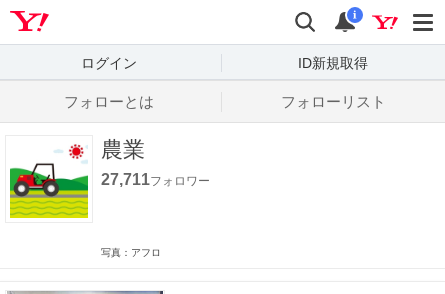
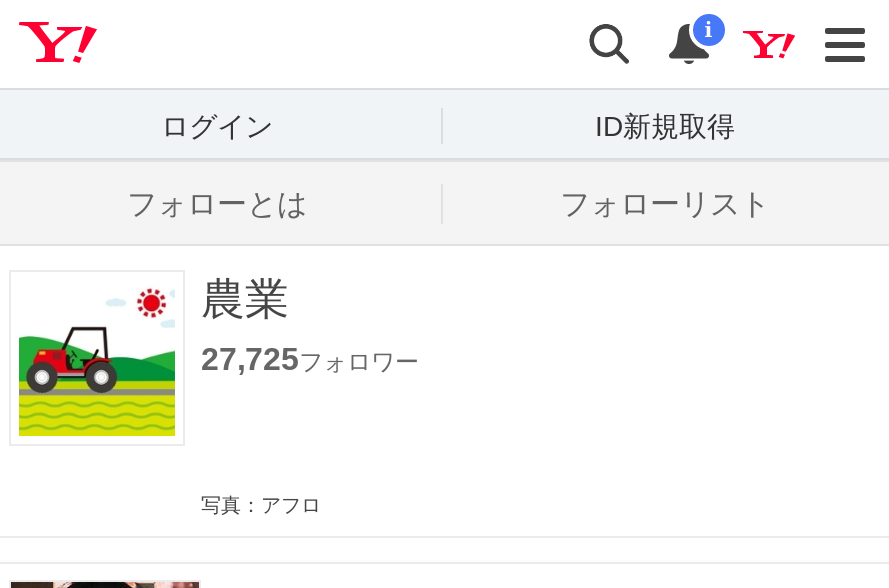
- 27,711フォロワー
+ 27,725フォロワー
